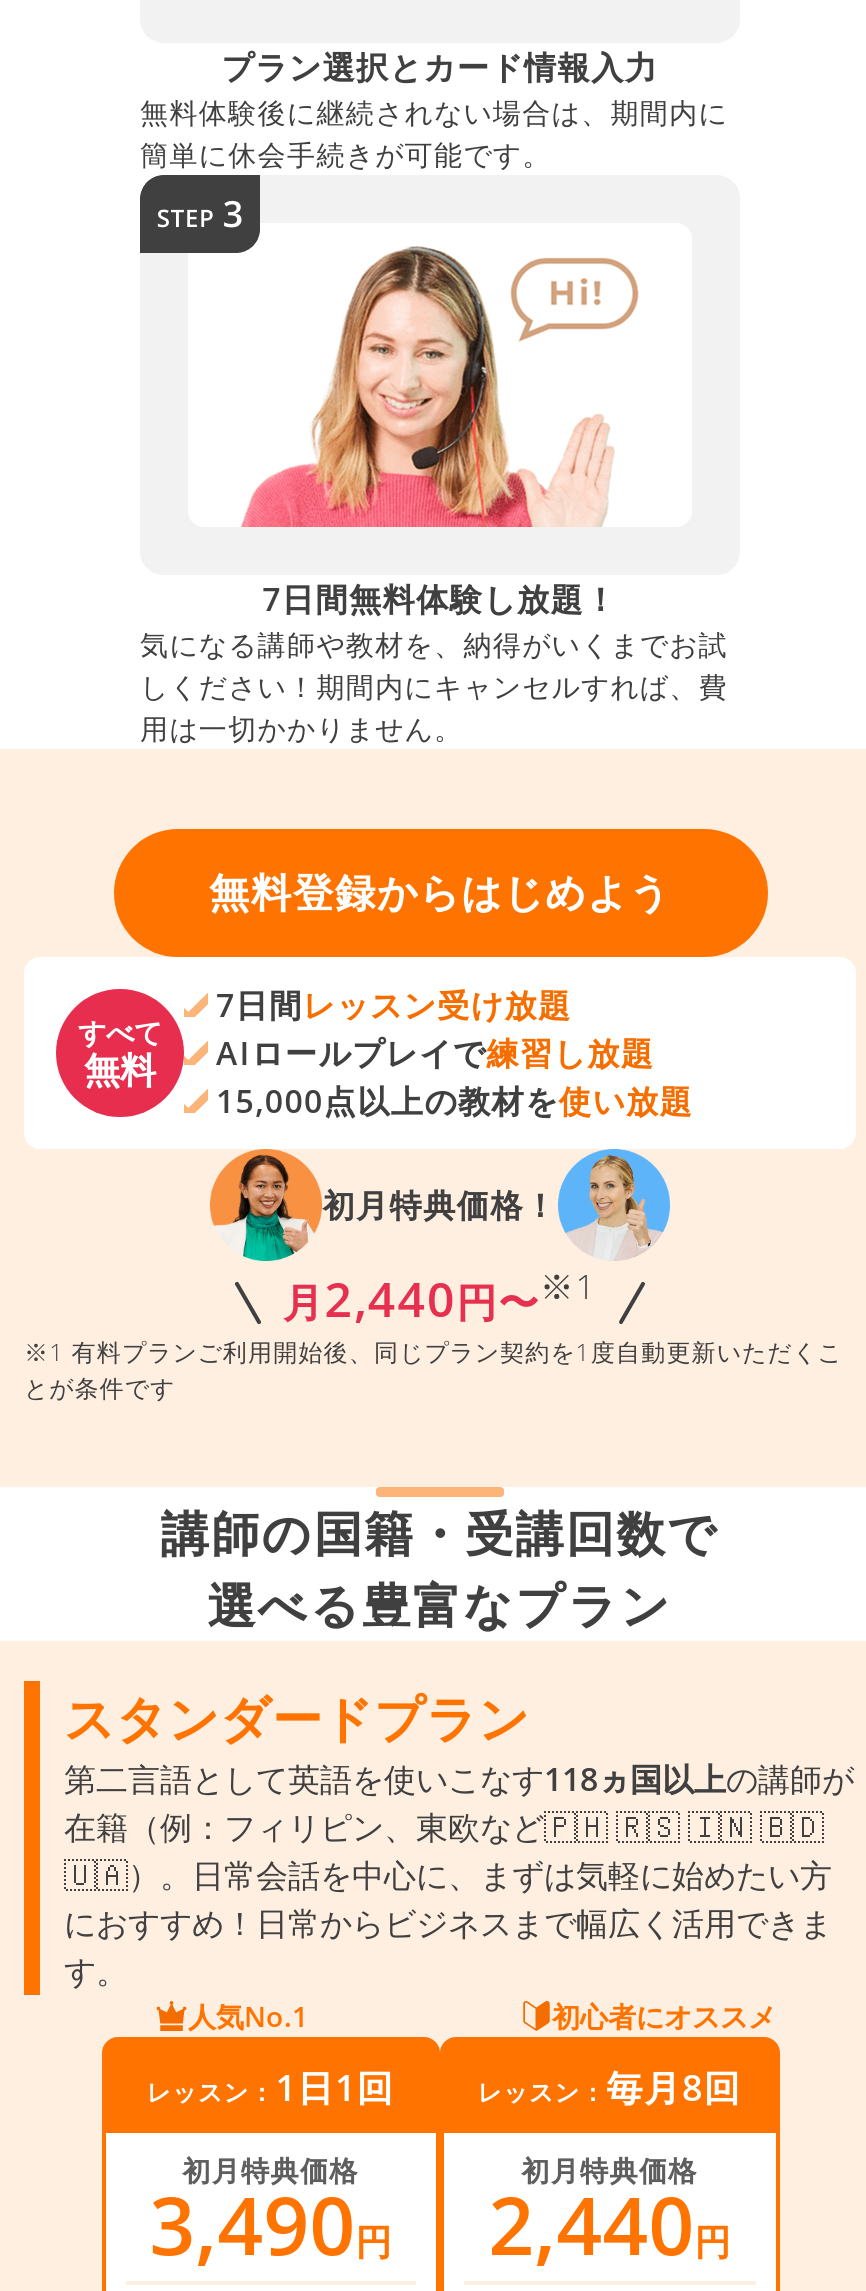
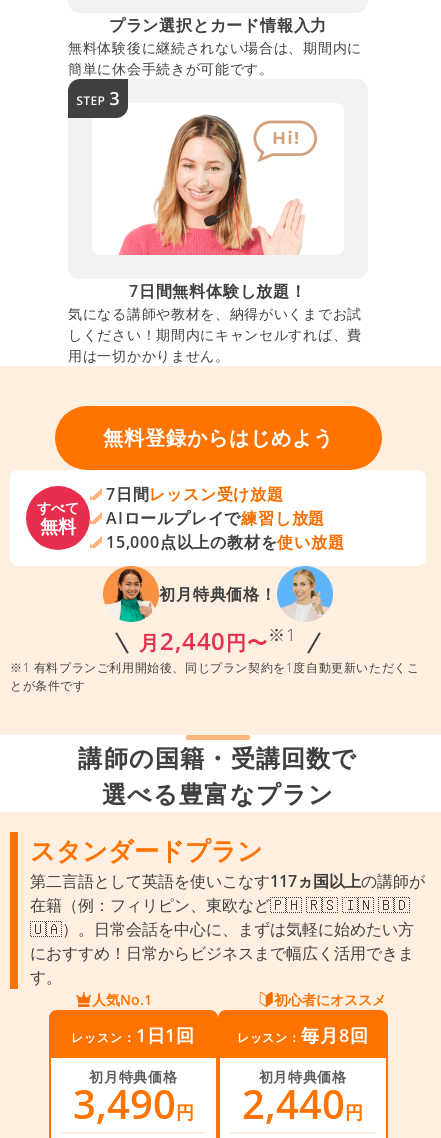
- 第二言語として英語を使いこなす118ヵ国以上の講師が
+ 第二言語として英語を使いこなす117ヵ国以上の講師が
